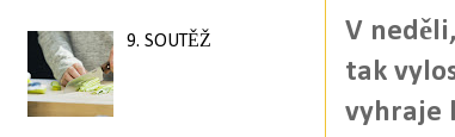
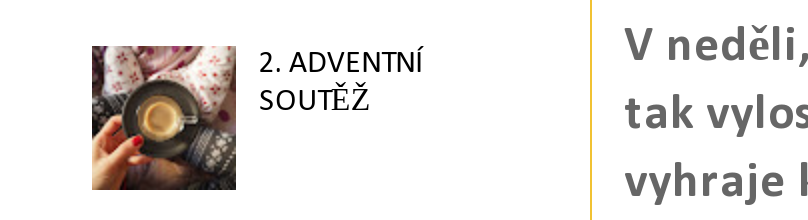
- [image]
+ [image]

- 9. SOUTĚŽ

+ 2. ADVENTNÍ
+ SOUTĚŽ
